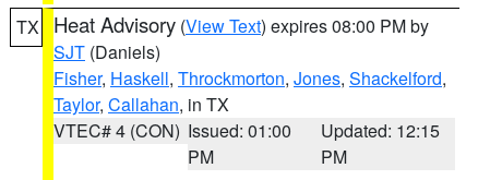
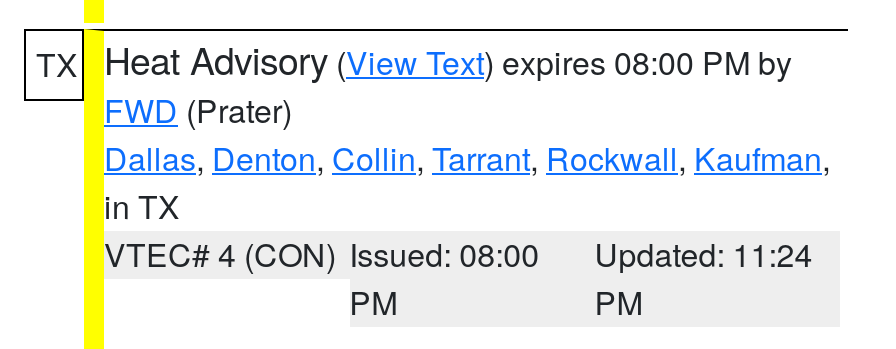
- SJT (Daniels)
- Fisher, Haskell, Throckmorton, Jones, Shackelford,
- Taylor, Callahan, in TX
- VTEC# 4 (CON) Issued: 01:00
+ FWD (Prater)
+ Dallas, Denton, Collin, Tarrant, Rockwall, Kaufman,
+ in TX
+ VTEC# 4 (CON) Issued: 08:00

- Updated: 12:15
+ Updated: 11:24
